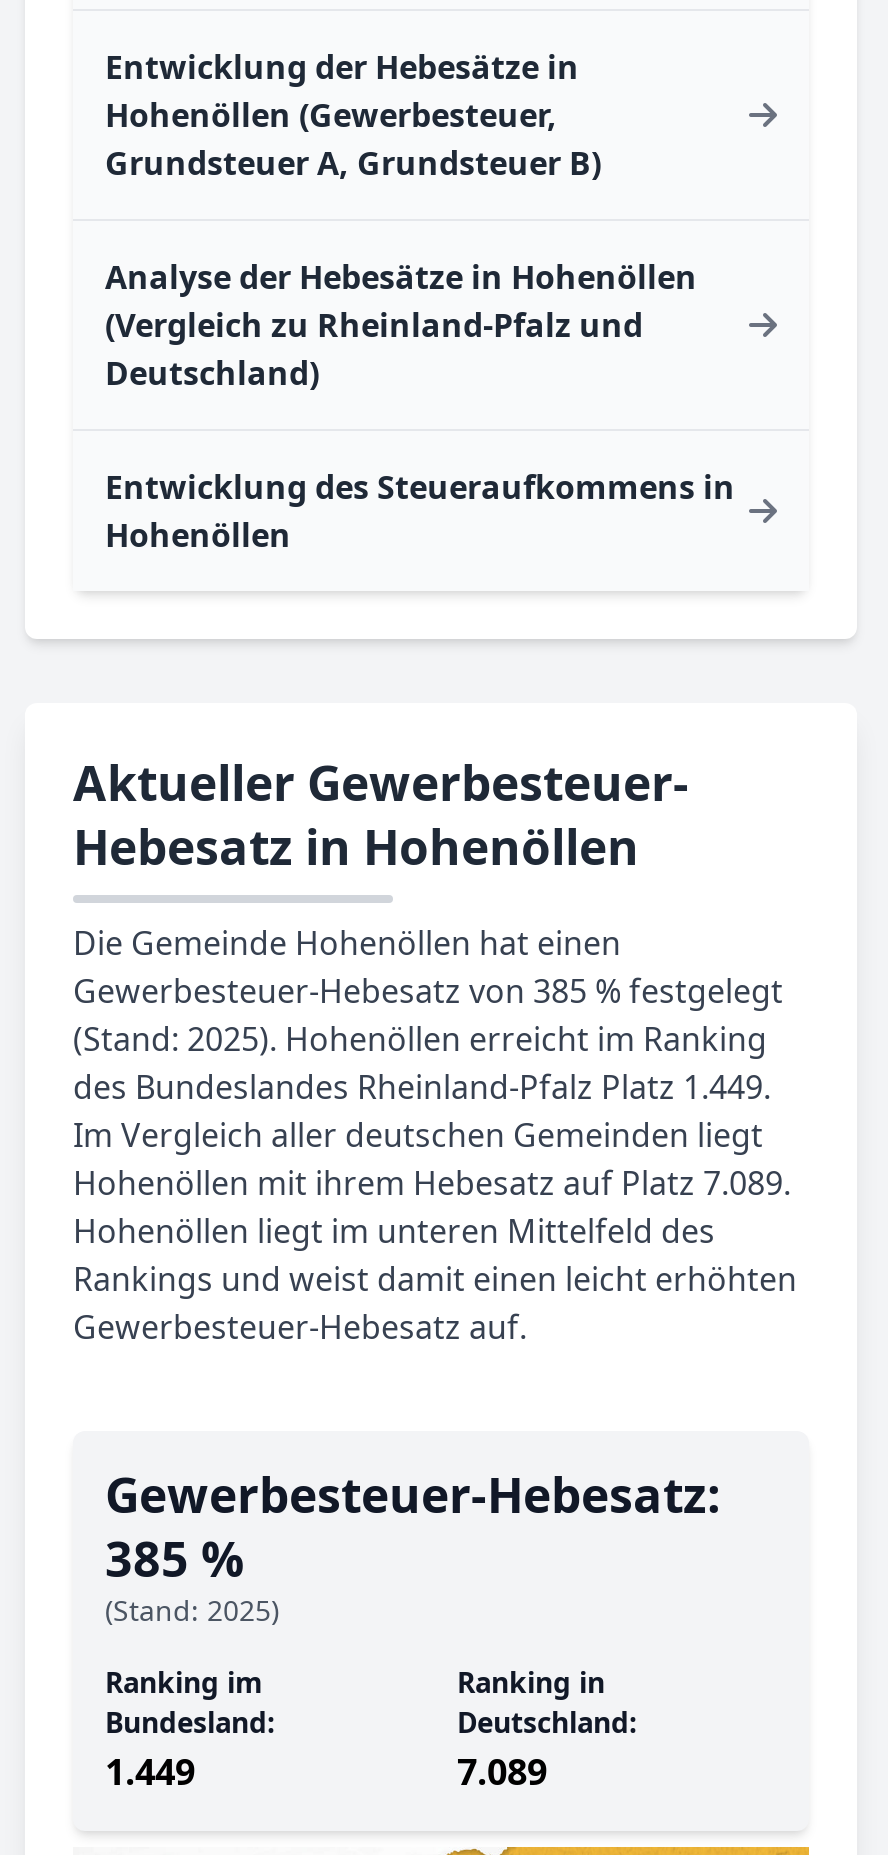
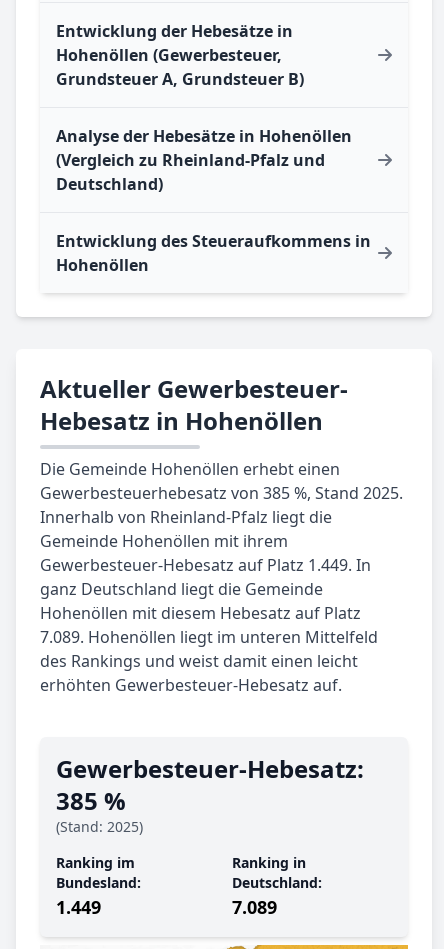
- Die Gemeinde Hohenöllen hat einen
- Gewerbesteuer-Hebesatz von 385 % festgelegt
- (Stand: 2025). Hohenöllen erreicht im Ranking
- des Bundeslandes Rheinland-Pfalz Platz 1.449.
- Im Vergleich aller deutschen Gemeinden liegt
- Hohenöllen mit ihrem Hebesatz auf Platz 7.089.
- Hohenöllen liegt im unteren Mittelfeld des
- Rankings und weist damit einen leicht erhöhten
- Gewerbesteuer-Hebesatz auf.
+ Die Gemeinde Hohenöllen erhebt einen
+ Gewerbesteuerhebesatz von 385 %, Stand 2025.
+ Innerhalb von Rheinland-Pfalz liegt die
+ Gemeinde Hohenöllen mit ihrem
+ Gewerbesteuer-Hebesatz auf Platz 1.449. In
+ ganz Deutschland liegt die Gemeinde
+ Hohenöllen mit diesem Hebesatz auf Platz
+ 7.089. Hohenöllen liegt im unteren Mittelfeld
+ des Rankings und weist damit einen leicht
+ erhöhten Gewerbesteuer-Hebesatz auf.
